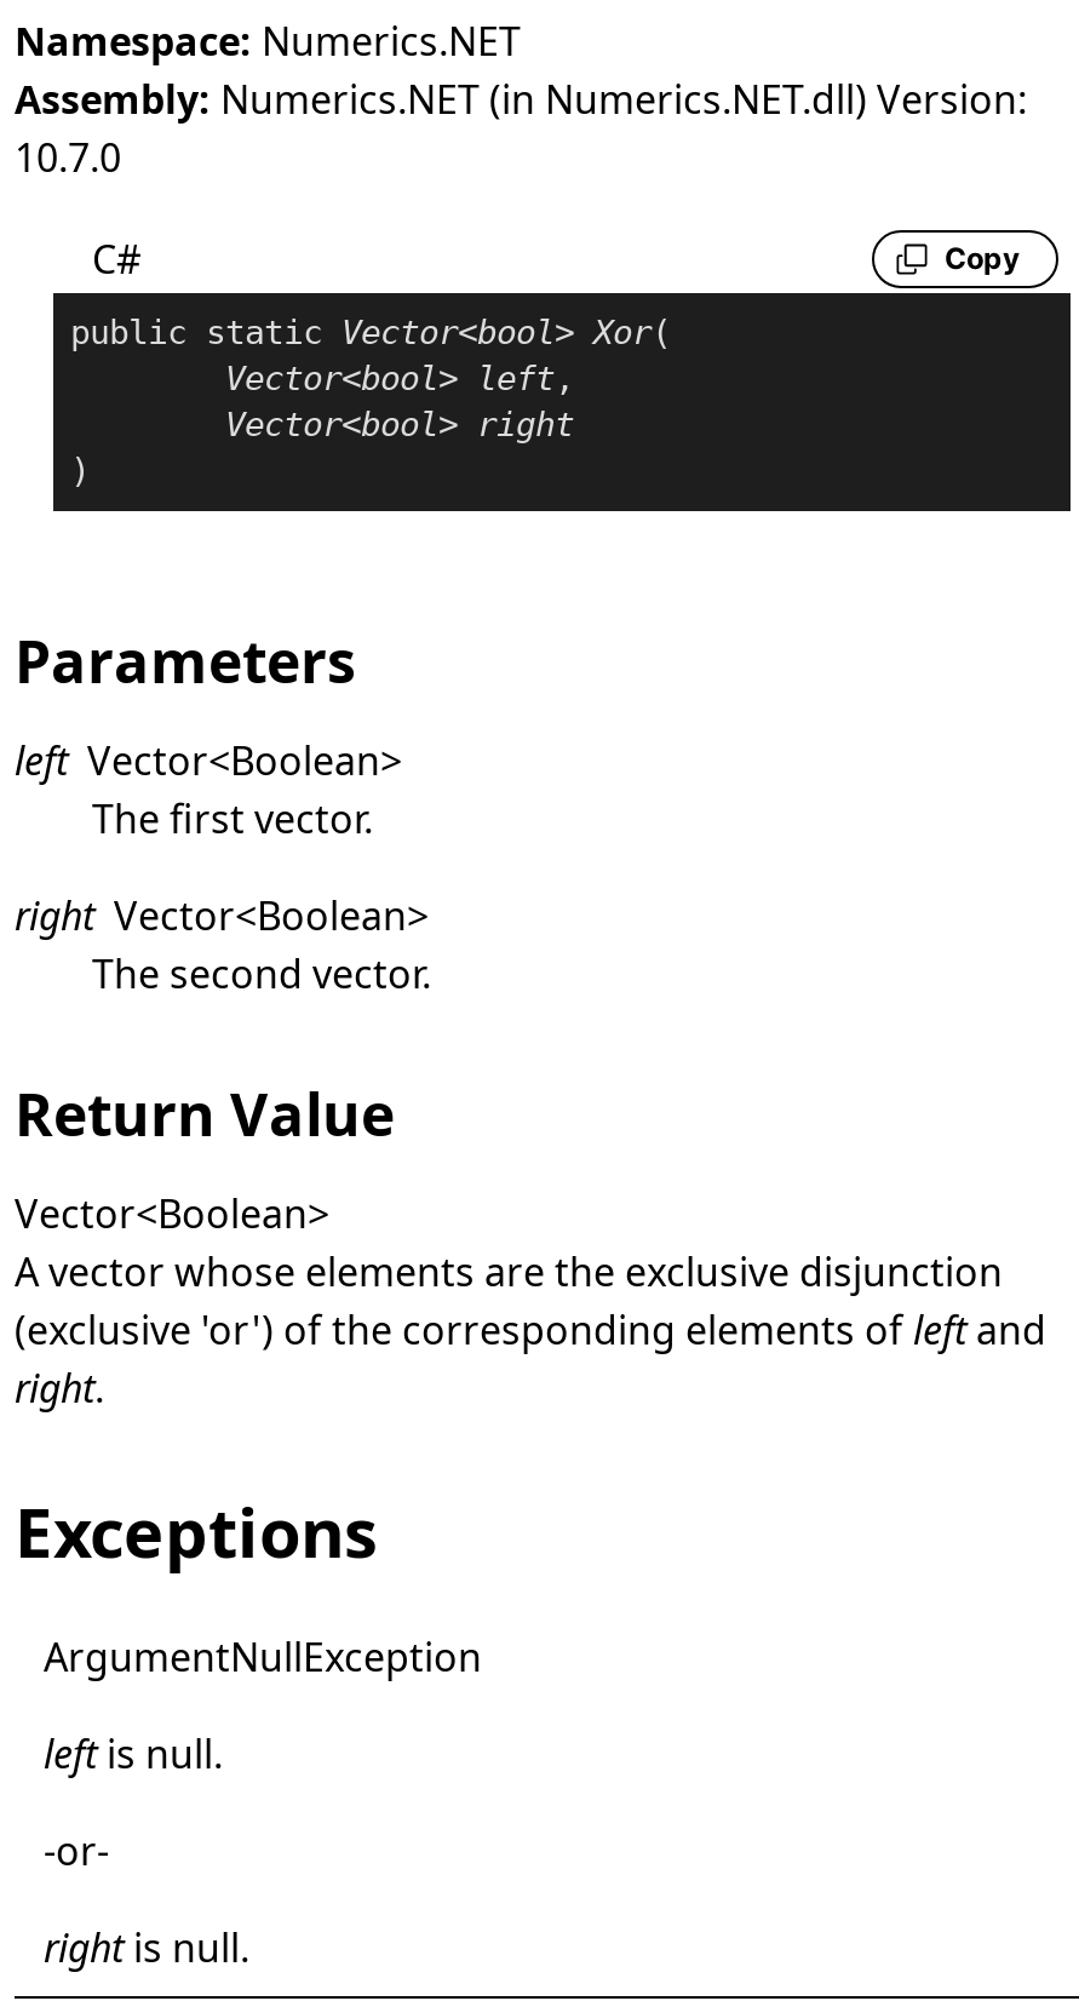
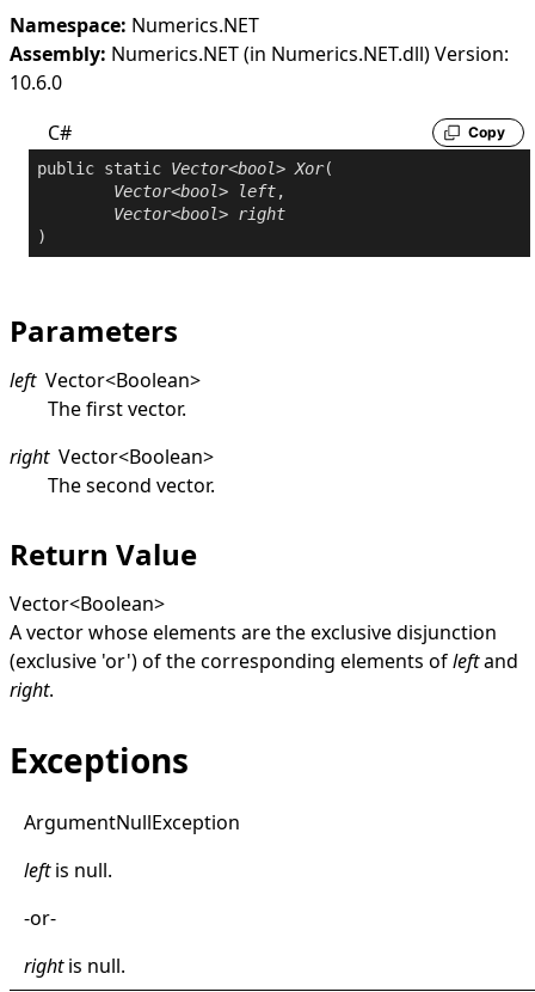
- 10.7.0
+ 10.6.0
